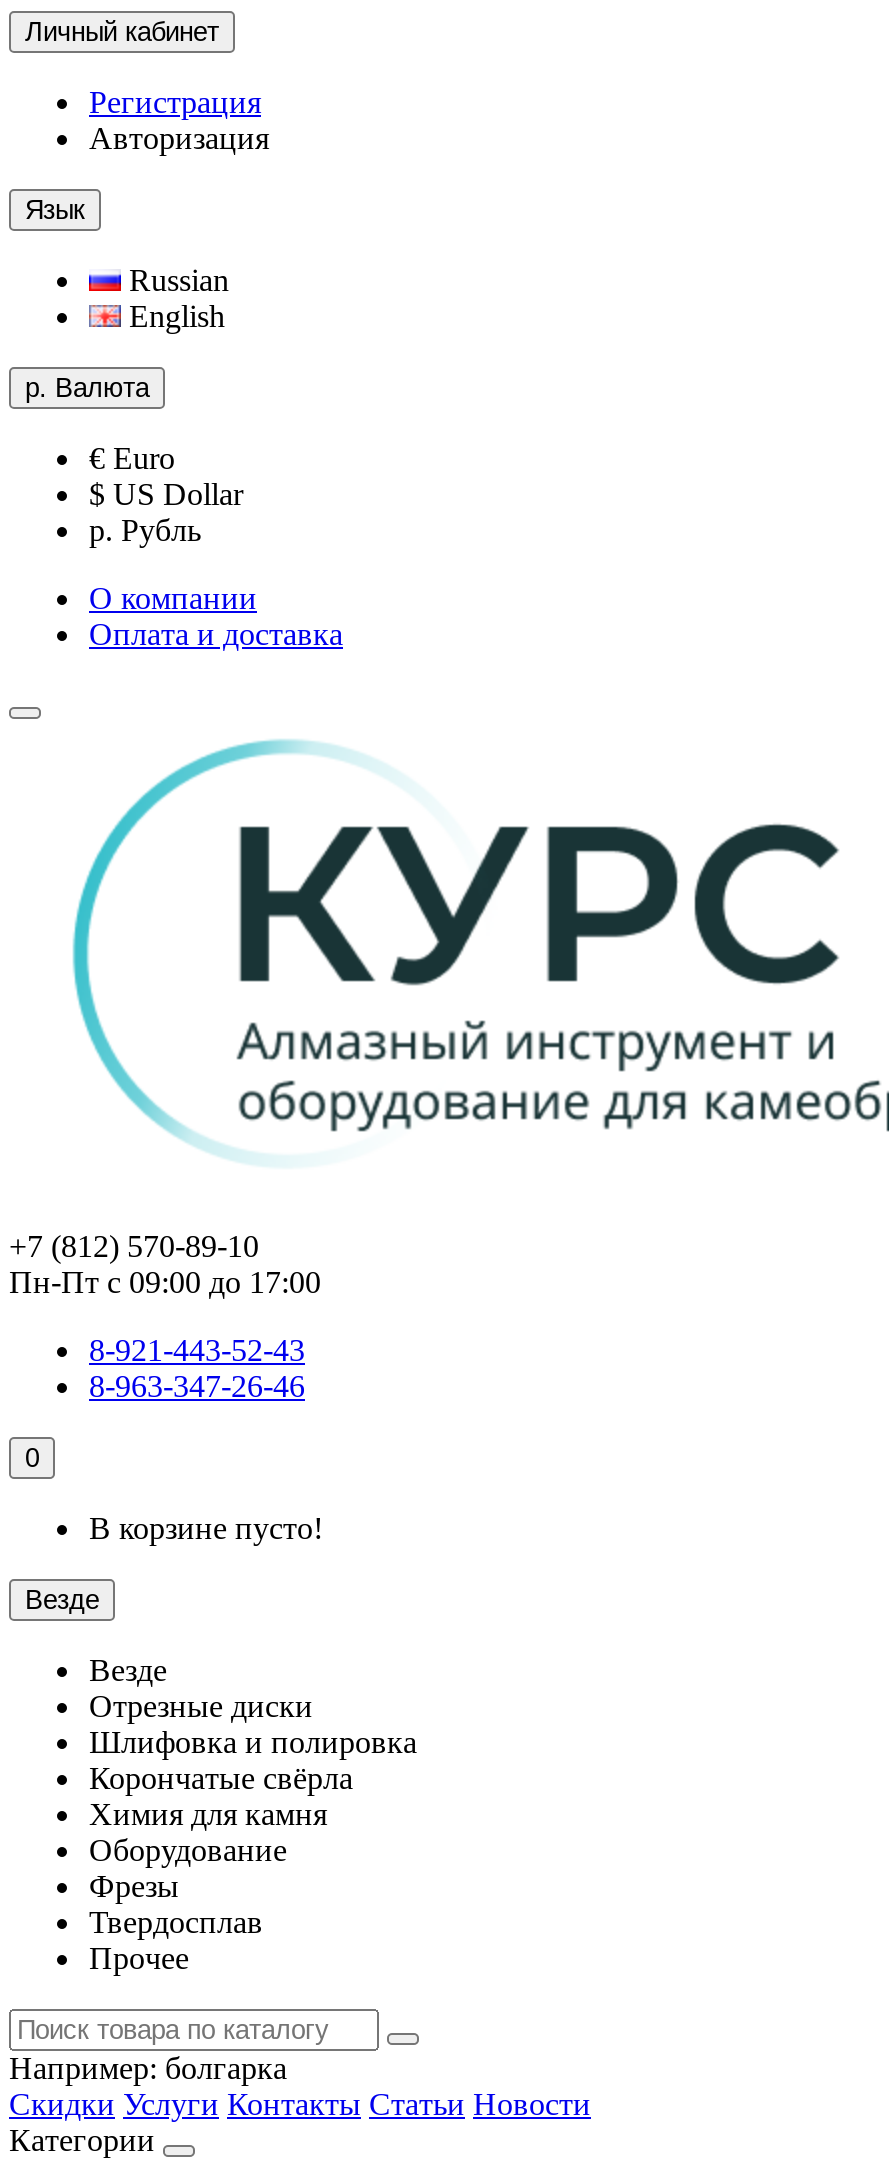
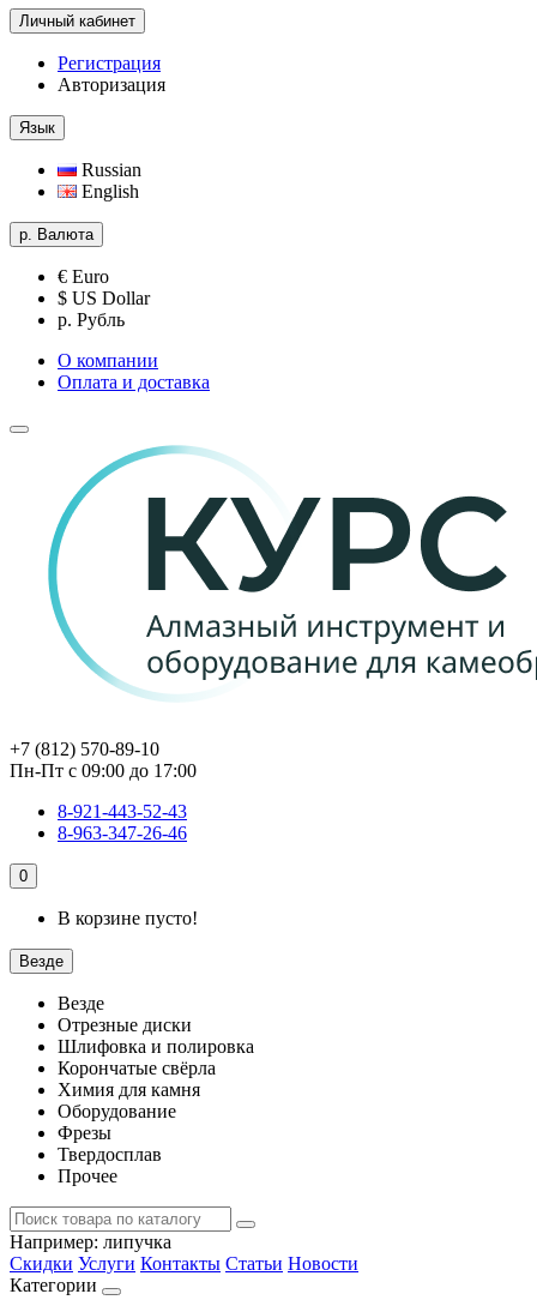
- Например:болгарка
+ Например:липучка
